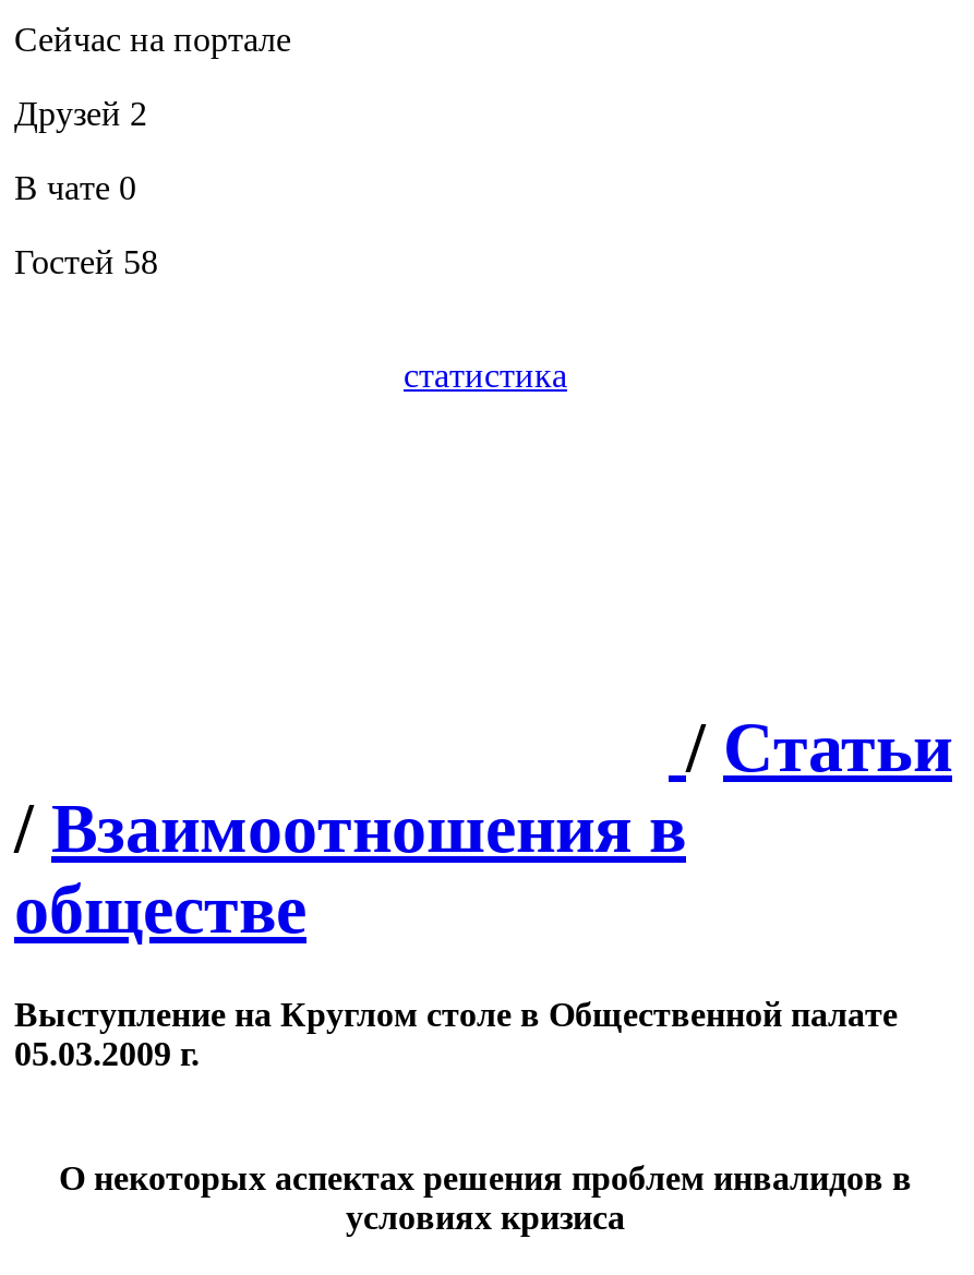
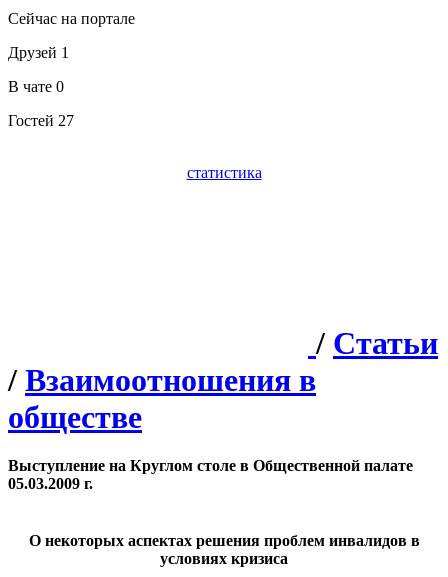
- Друзей 2
+ Друзей 1

- Гостей 58
+ Гостей 27
